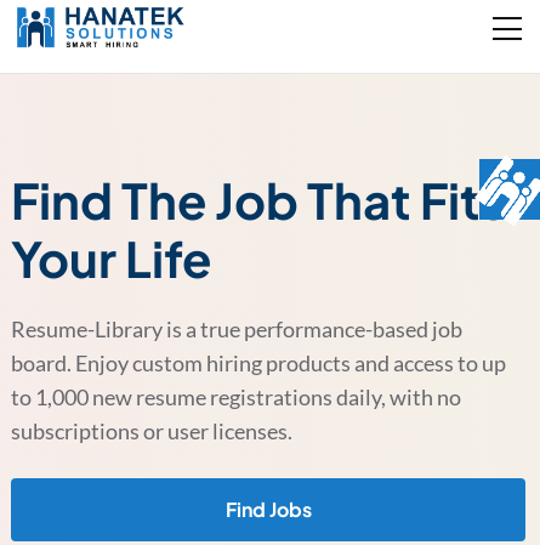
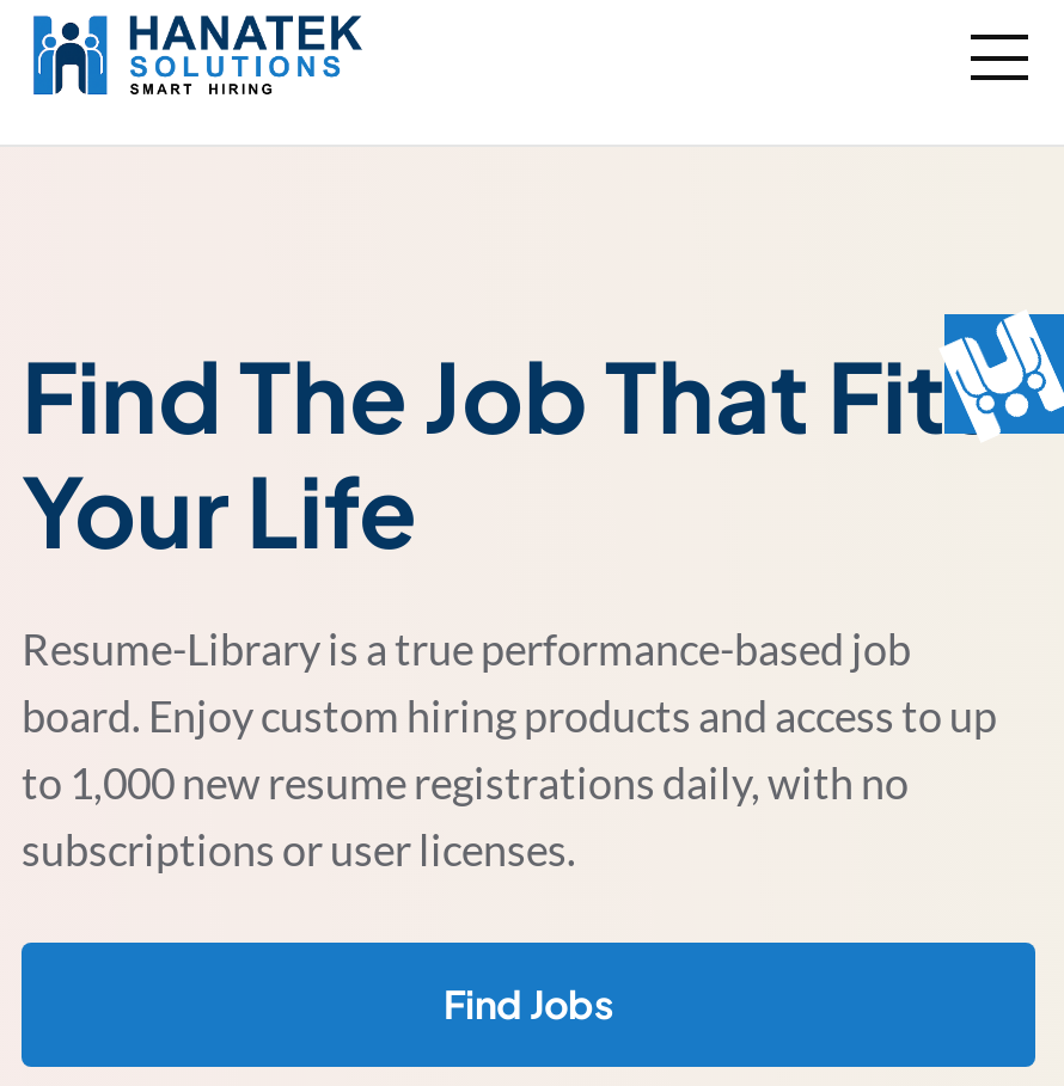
- [image]
+ [image]
